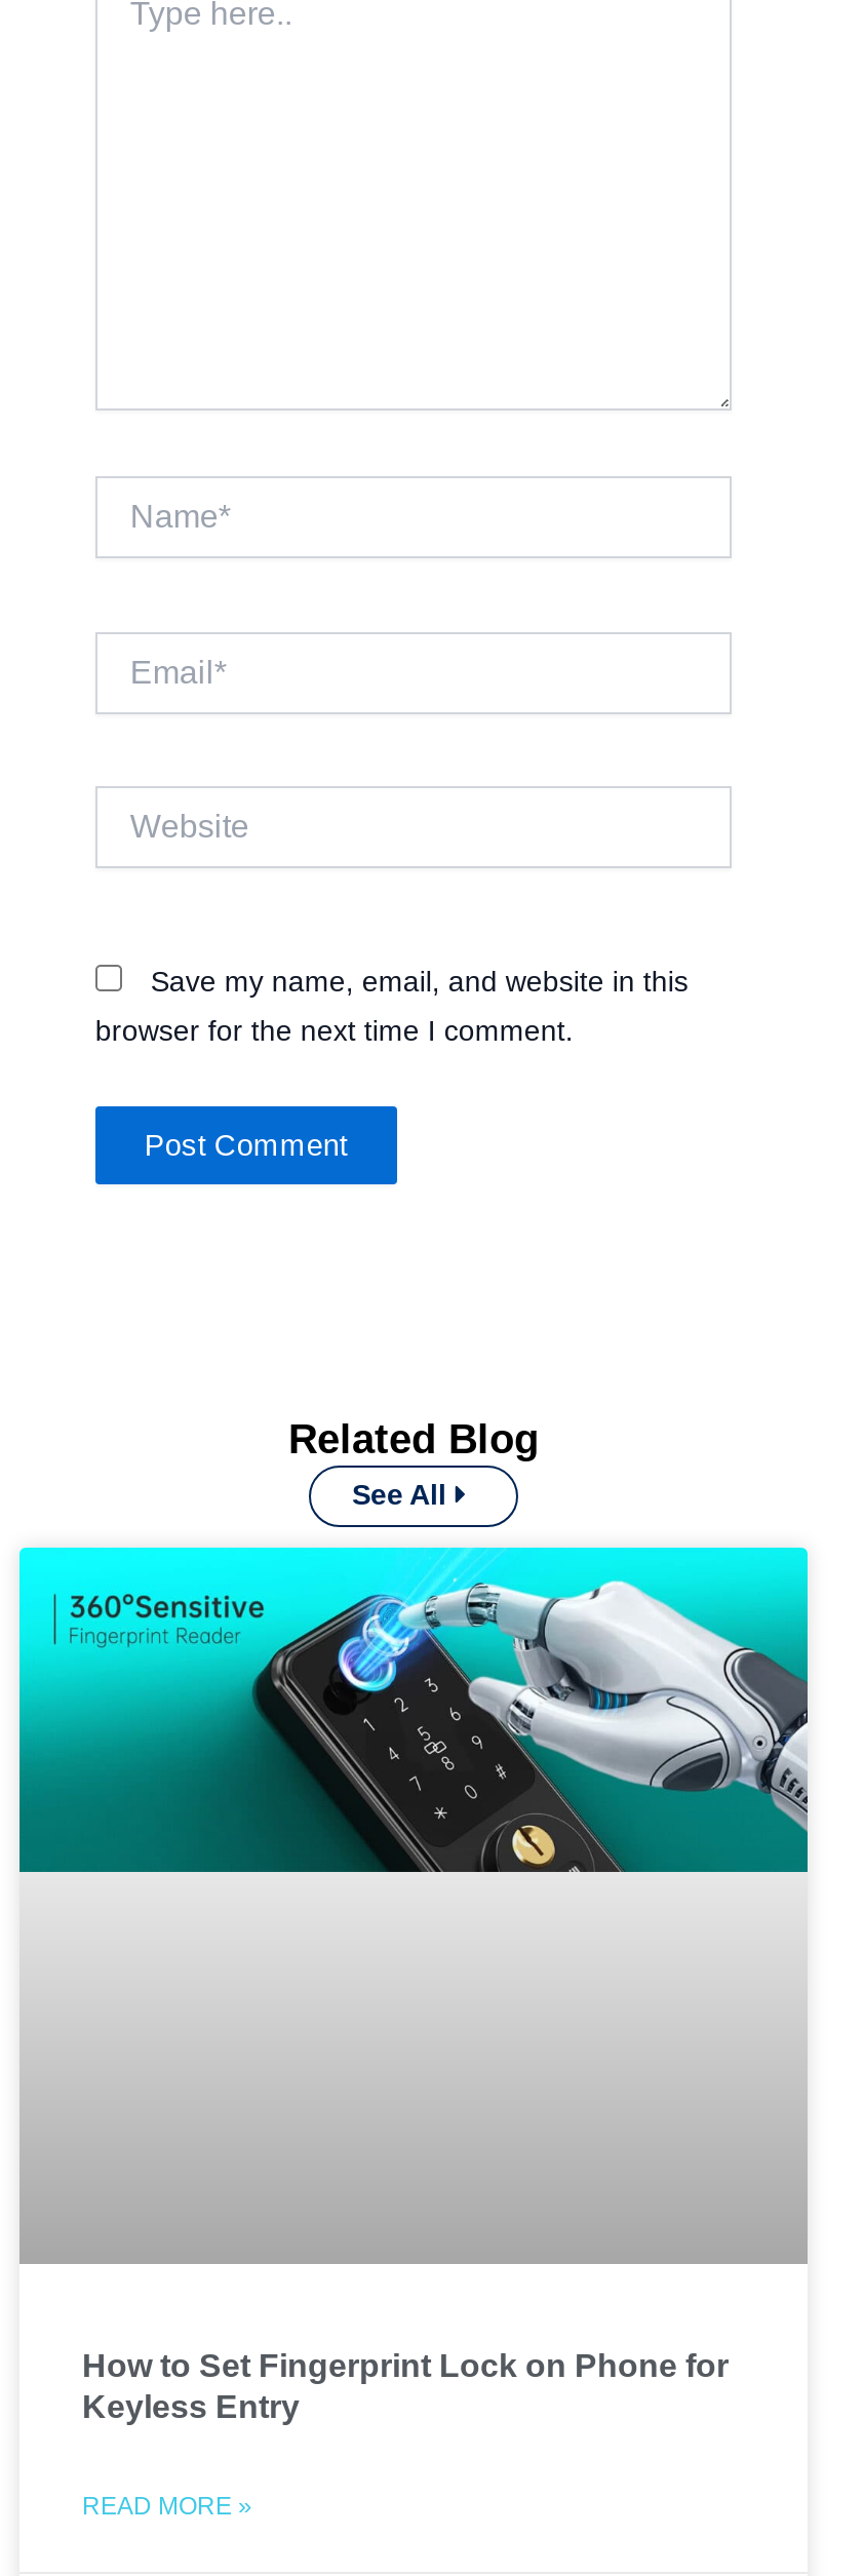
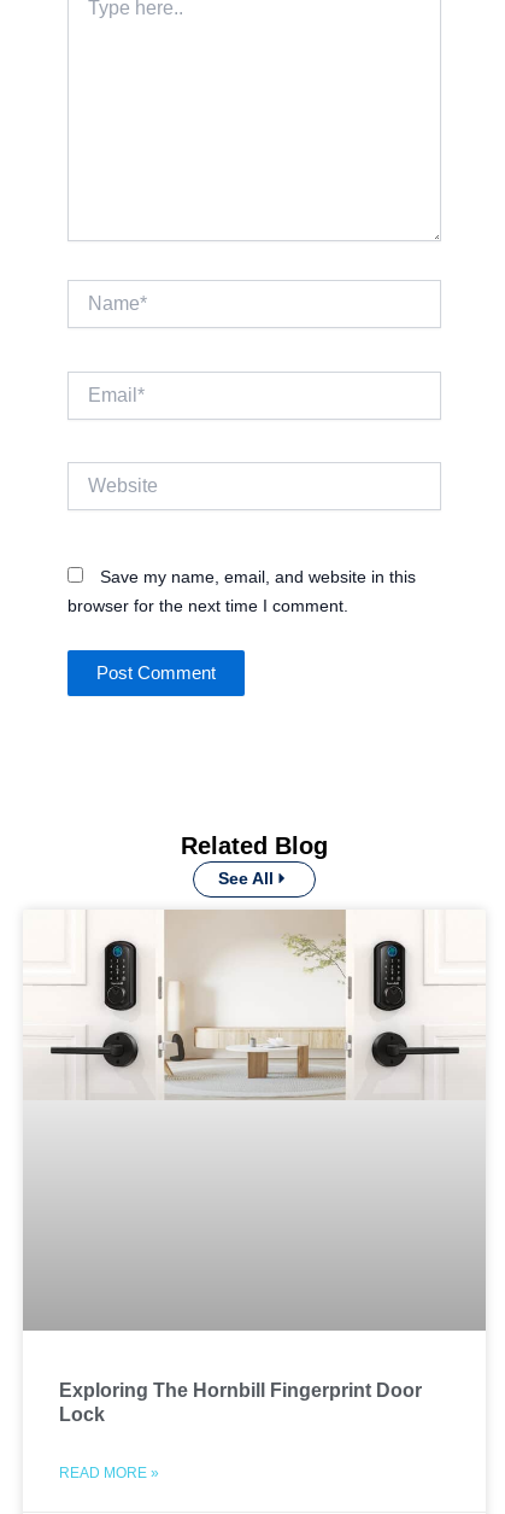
- [image]
+ [image]

- How to Set Fingerprint Lock on Phone for
- Keyless Entry
+ Exploring The Hornbill Fingerprint Door
+ Lock
